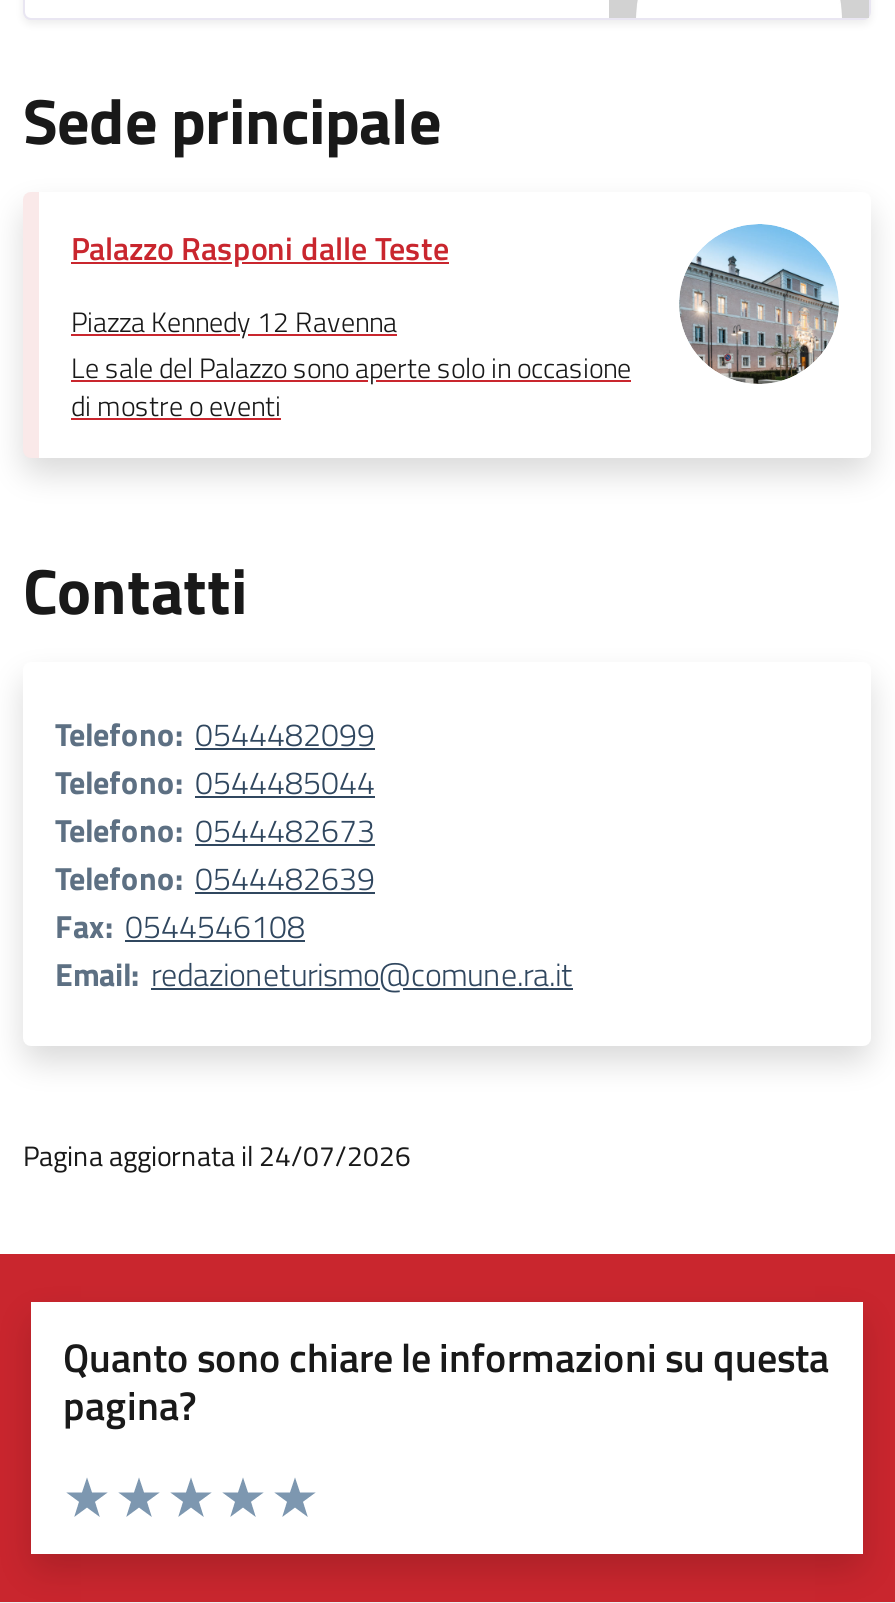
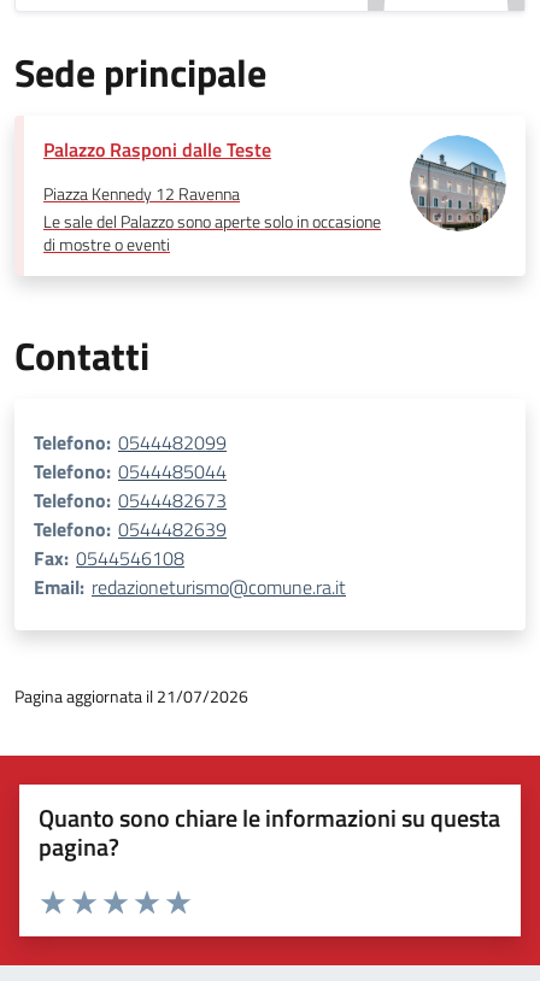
- Pagina aggiornata il 24/07/2026
+ Pagina aggiornata il 21/07/2026
